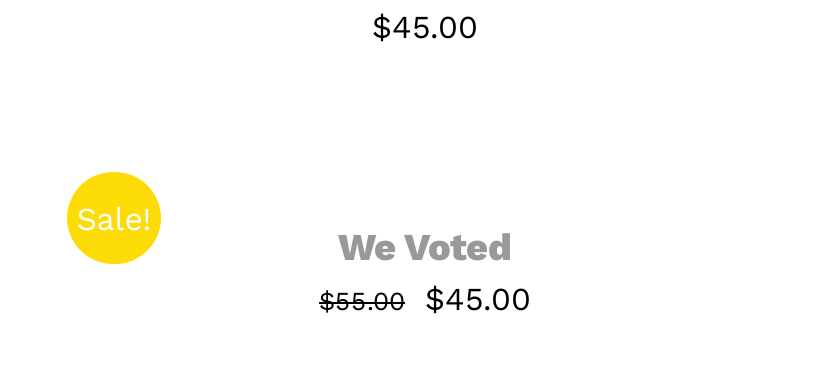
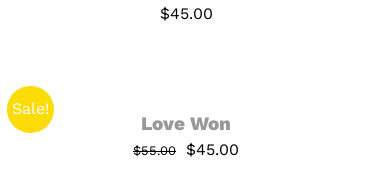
- We Voted
+ Love Won
